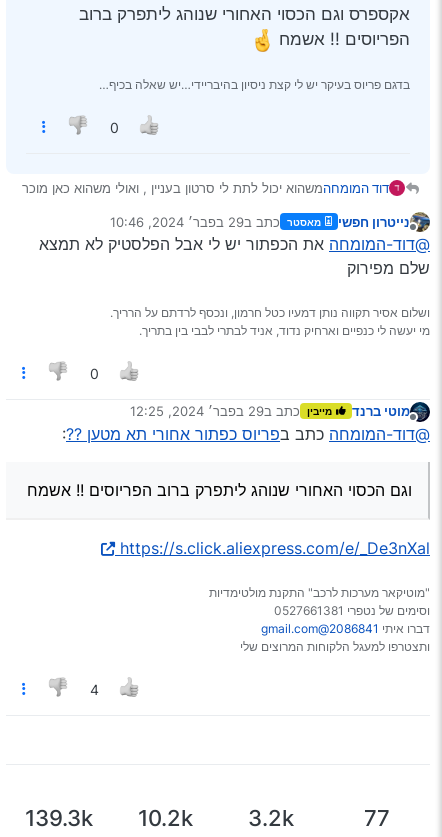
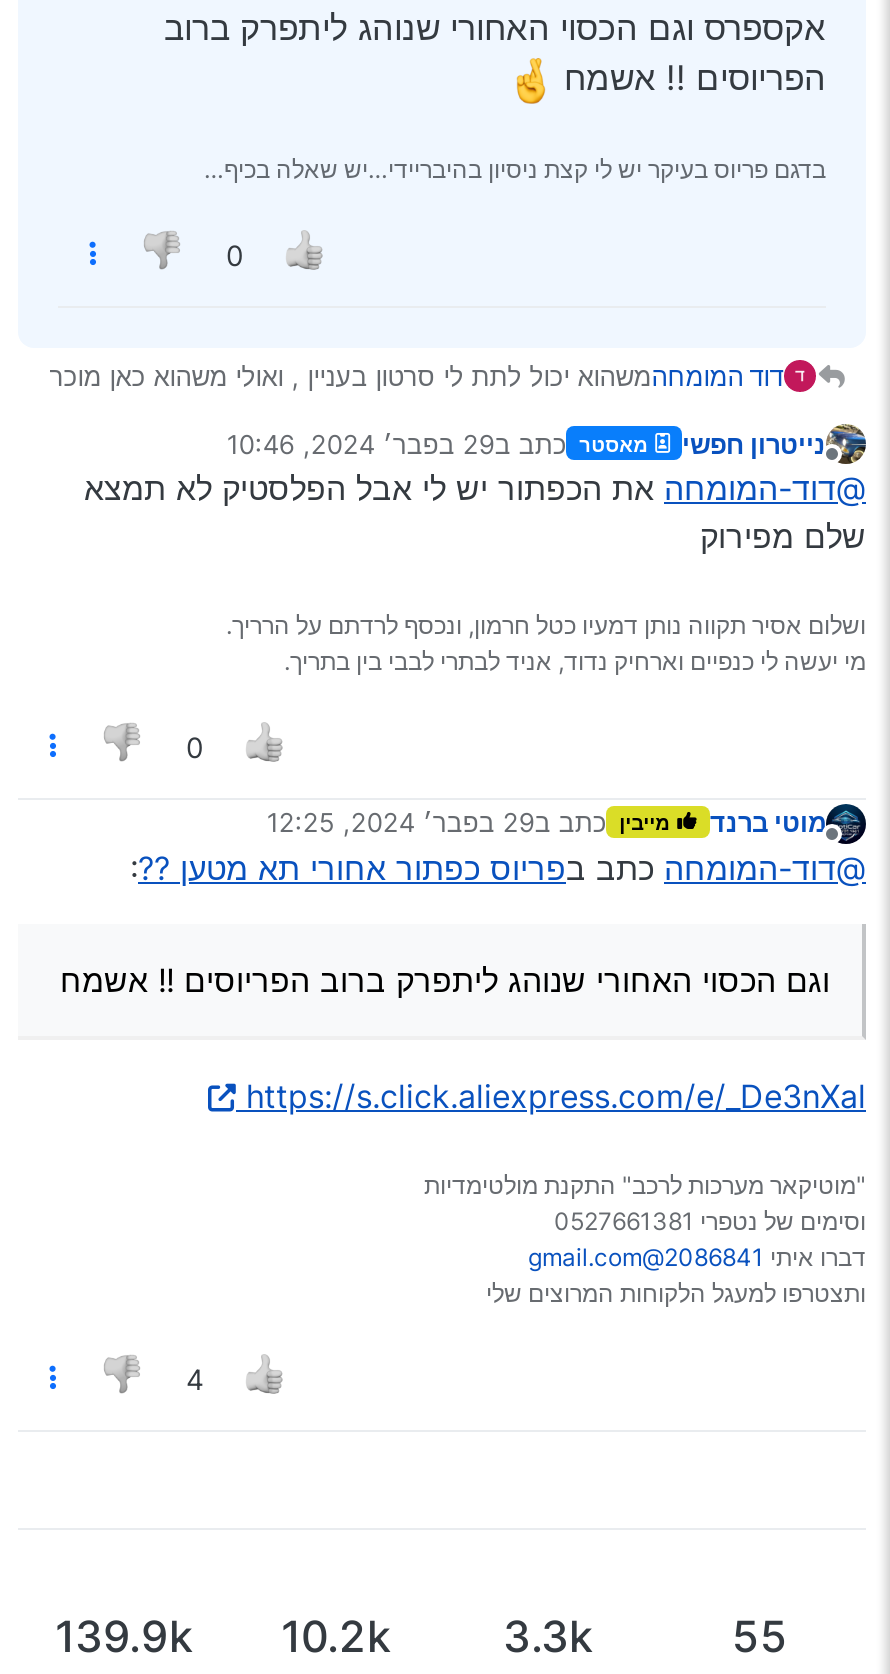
- 139.3k 10.2k
+ 139.9k 10.2k

- 3.2k
+ 3.3k

- 77
+ 55
